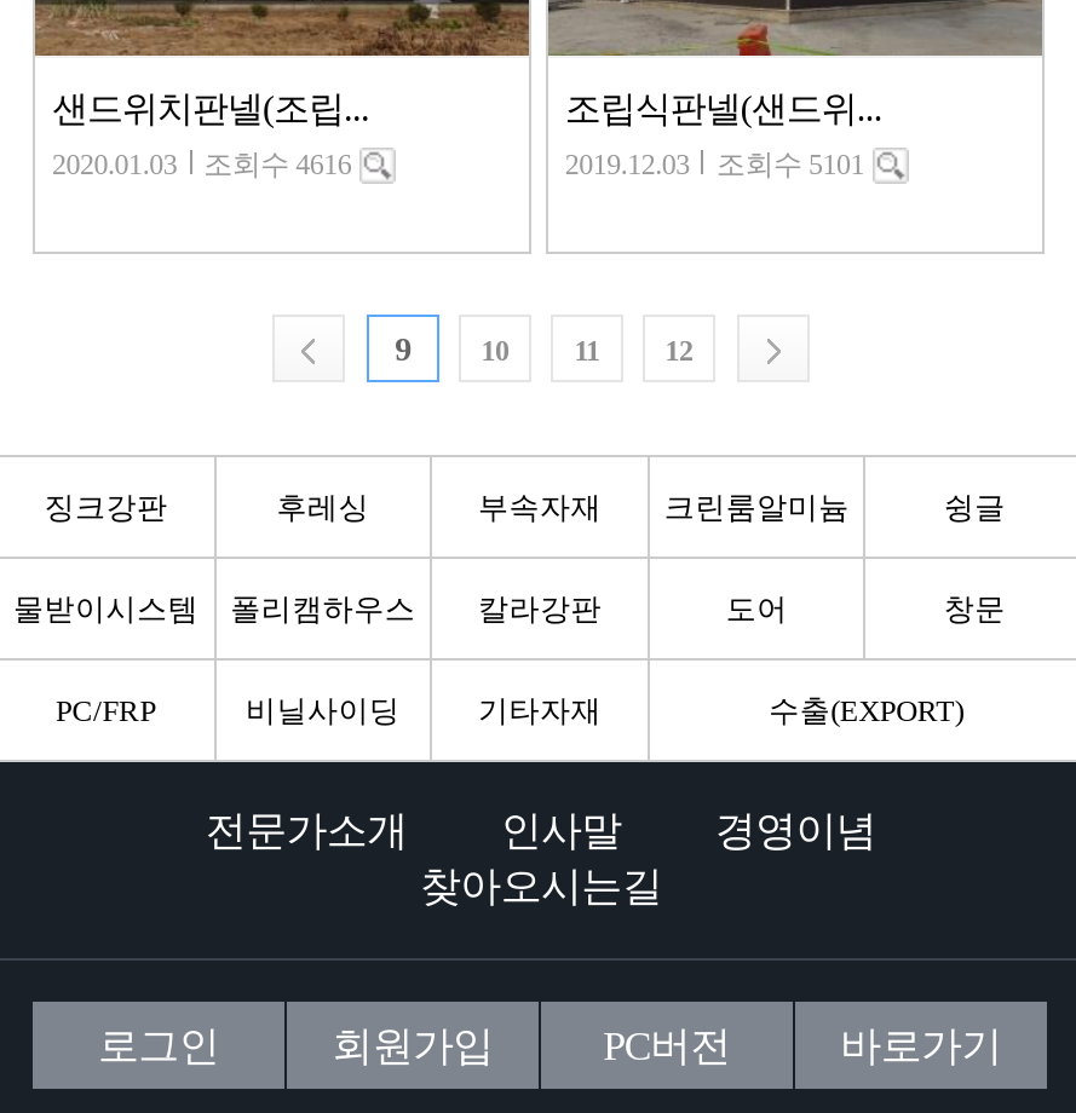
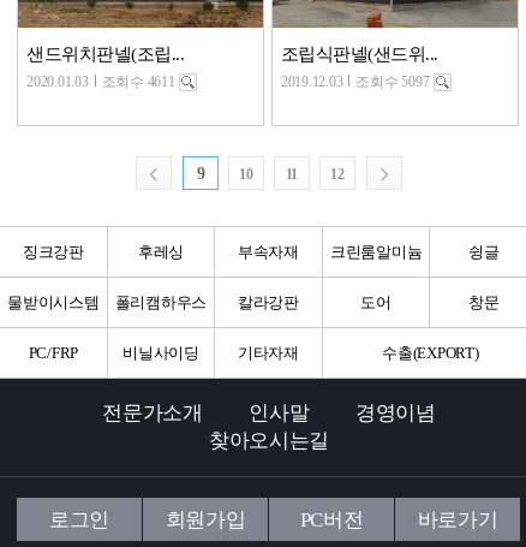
- 2020.01.03 조회수 4616
+ 2020.01.03 조회수 4611

- 2019.12.03 조회수 5101
+ 2019.12.03 조회수 5097
